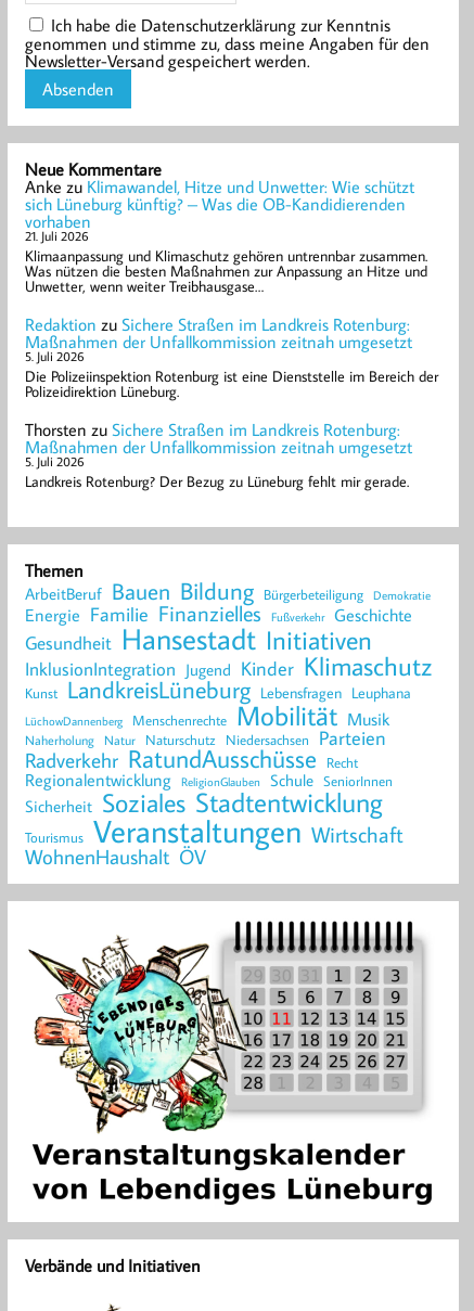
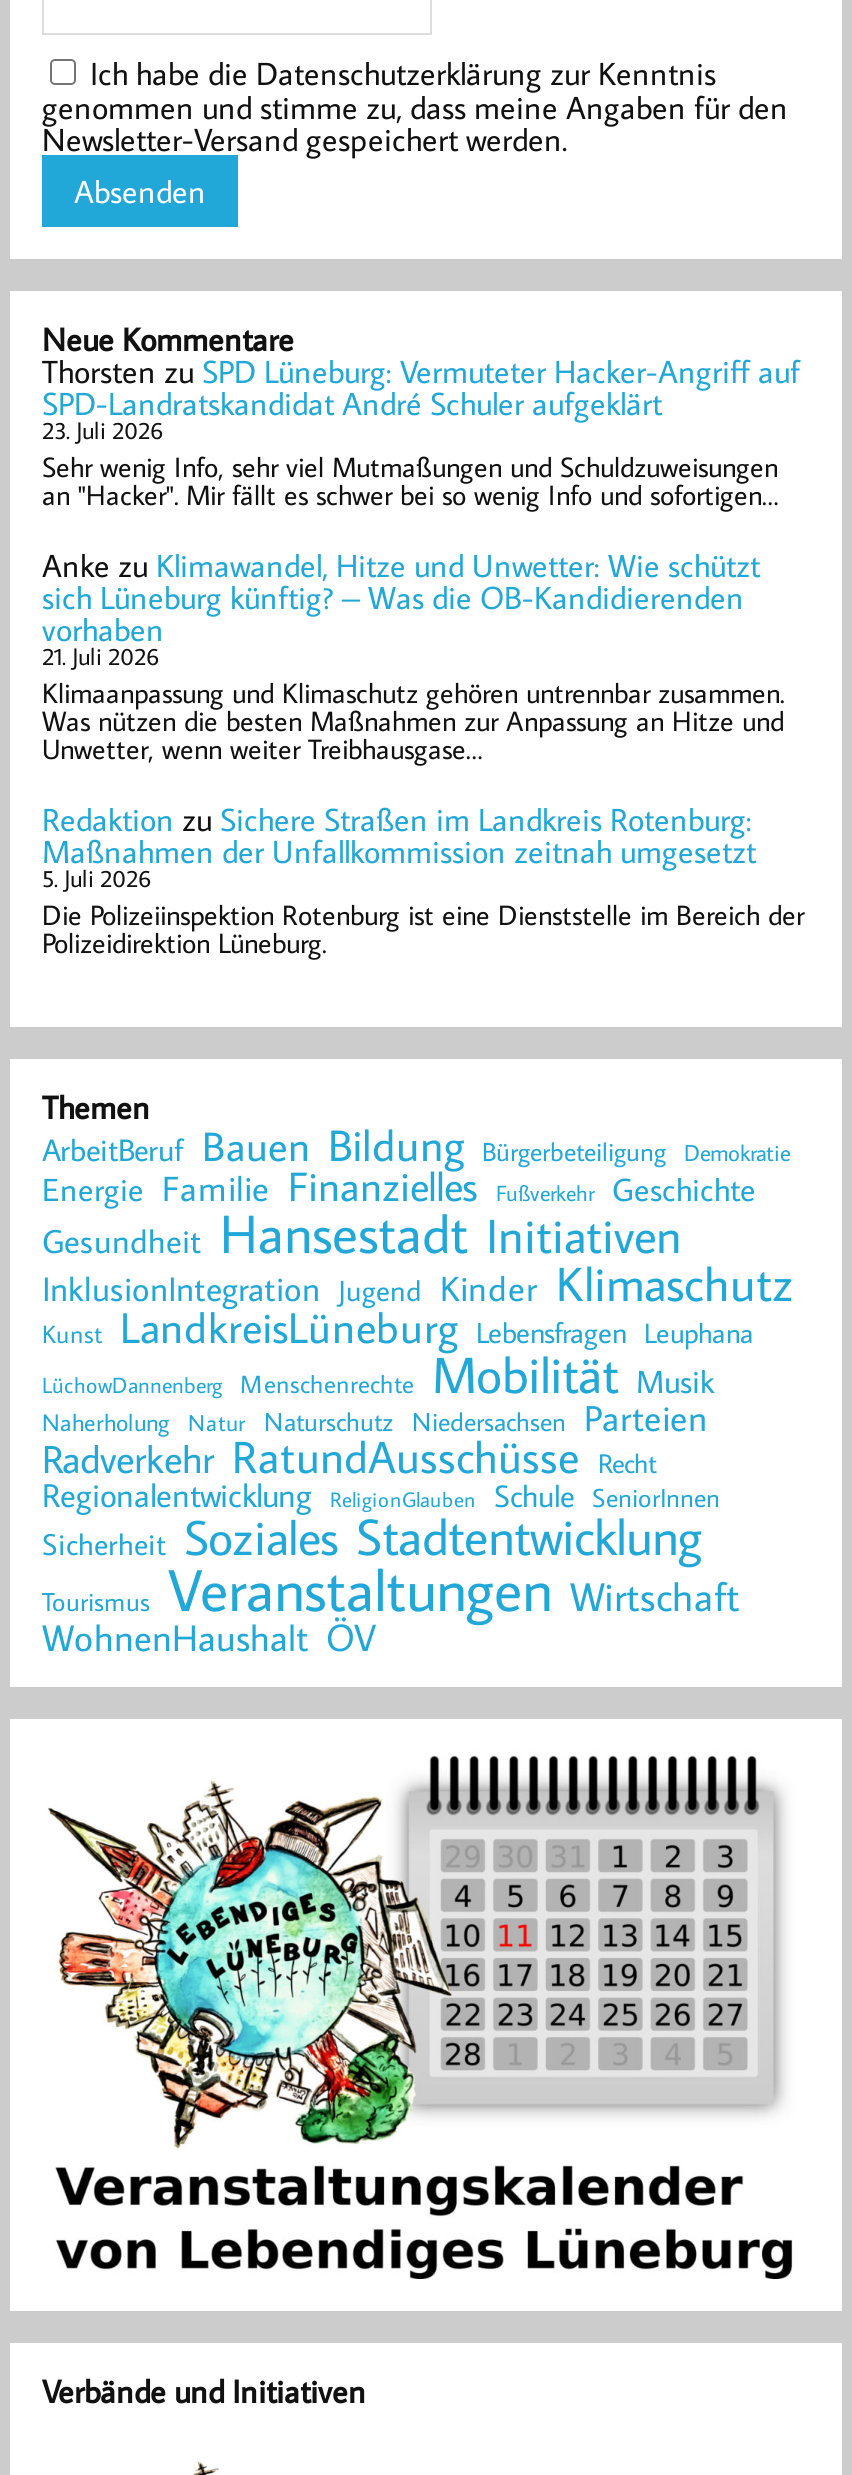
+ ThorstenzuSPD Lüneburg: Vermuteter Hacker-Angriff auf
+ SPD-Landratskandidat André Schuler aufgeklärt
+ 23. Juli 2026
+ Sehr wenig Info, sehr viel Mutmaßungen und Schuldzuweisungen
+ an "Hacker". Mir fällt es schwer bei so wenig Info und sofortigen…

moved down: Anke zu Klimawandel, Hitze und Unwetter: Wie schützt | sich Lüneburg künftig? – Was die OB-Kandidierenden | vorhaben | ... | Die Polizeiinspektion Rotenburg ist eine Dienststelle im Bereich der | Polizeidirektion Lüneburg.

- Thorsten zu Sichere Straßen im Landkreis Rotenburg:
- Maßnahmen der Unfallkommission zeitnah umgesetzt
- 5. Juli 2026
- Landkreis Rotenburg? Der Bezug zu Lüneburg fehlt mir gerade.
